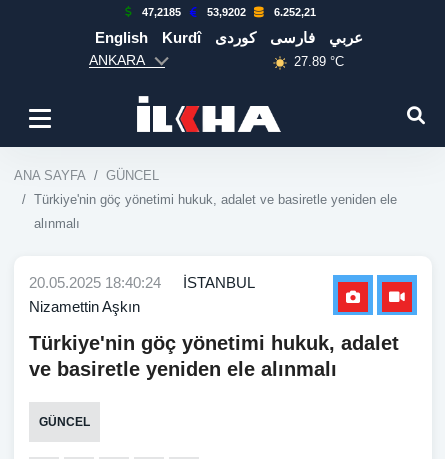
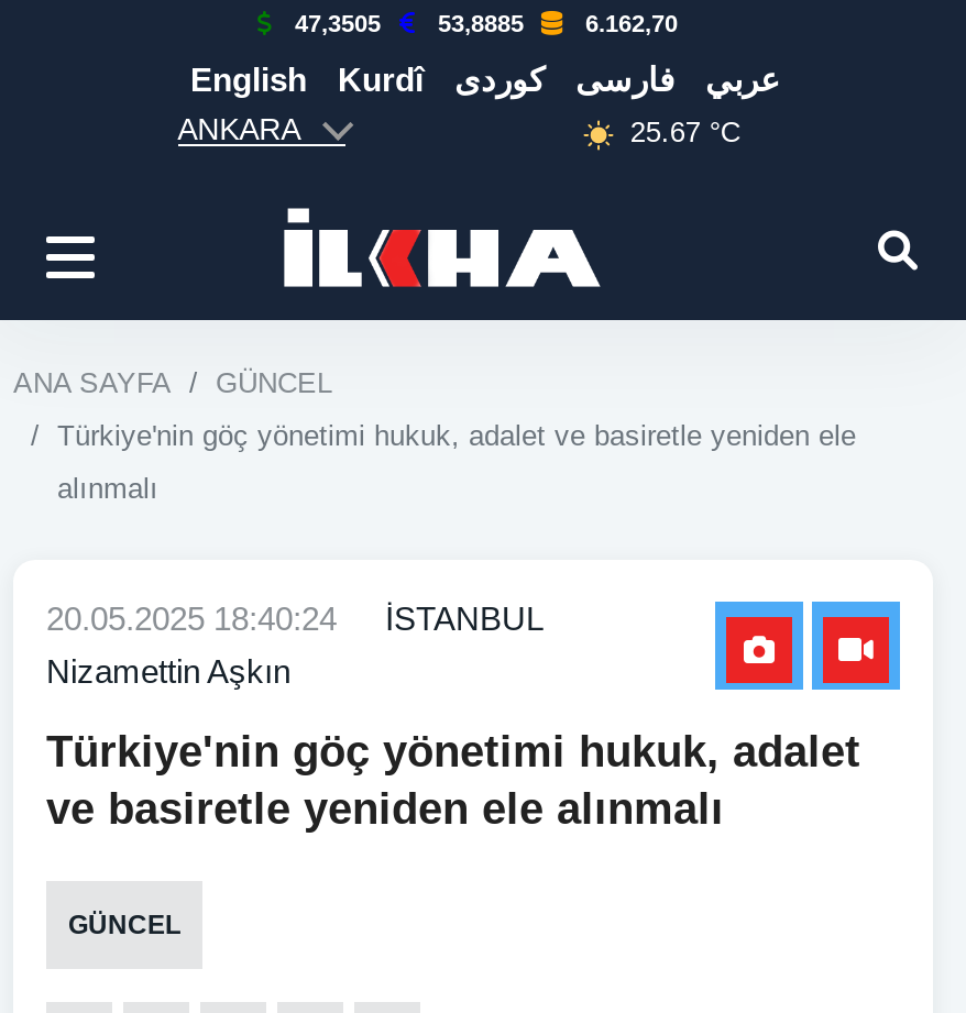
- 47,2185
+ 47,3505

- 53,9202
+ 53,8885

- 6.252,21
+ 6.162,70

- 27.89 °C
+ 25.67 °C
